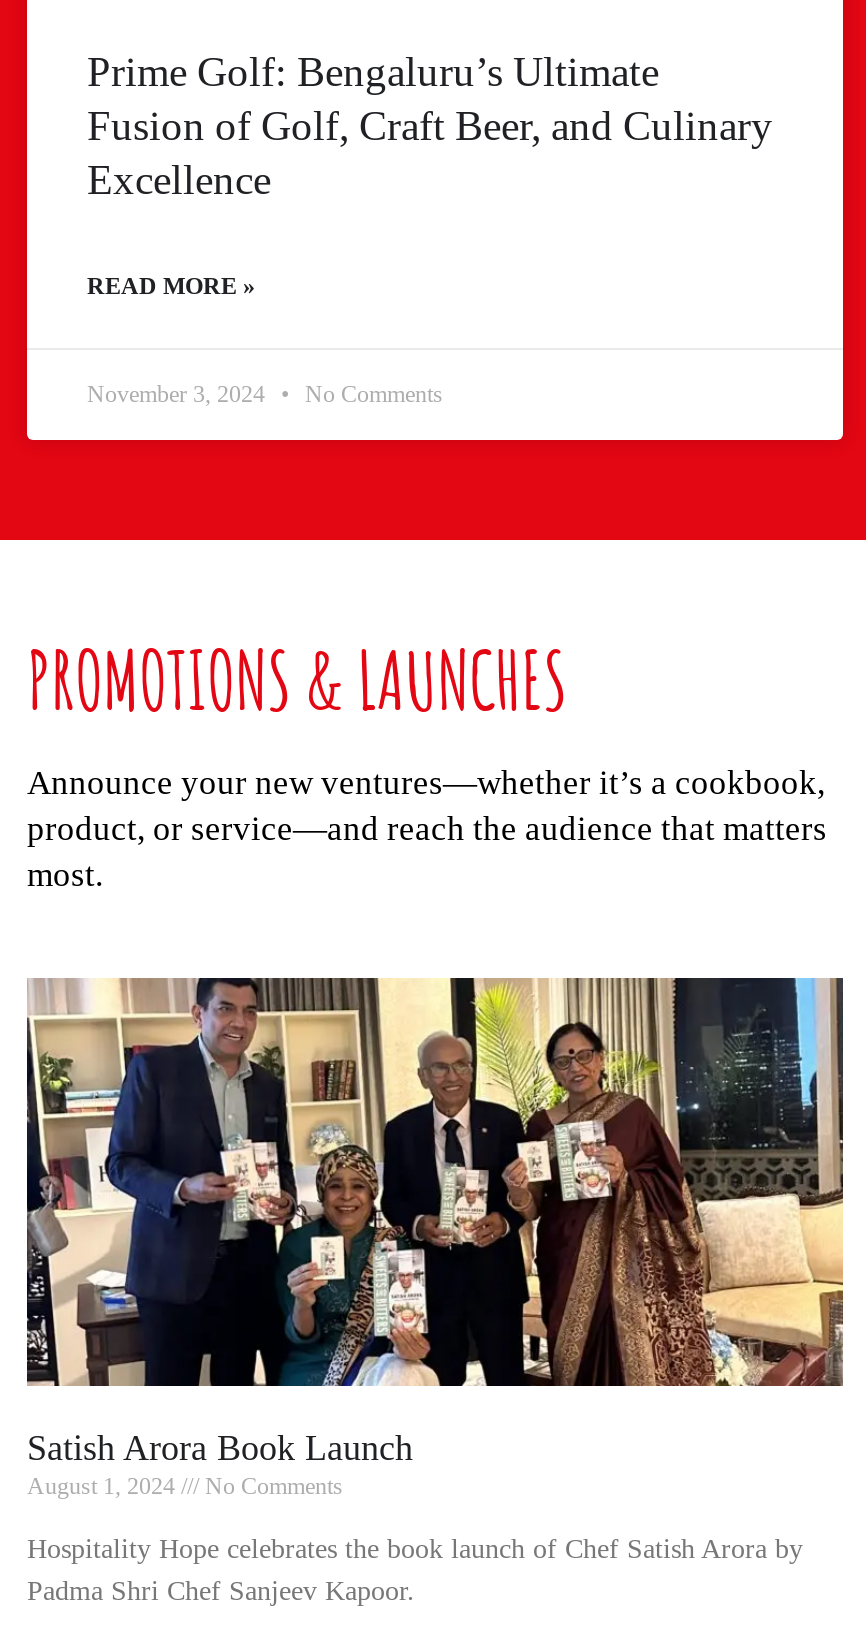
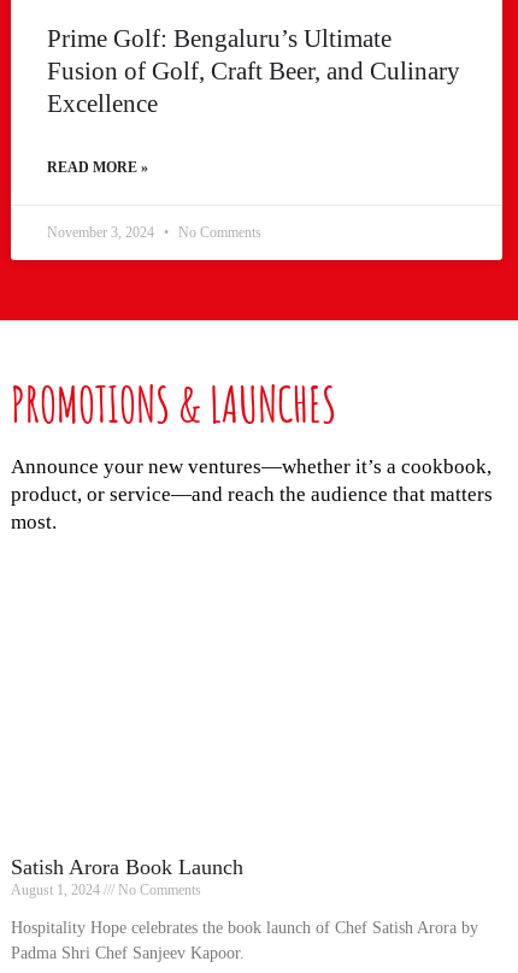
- [image]
